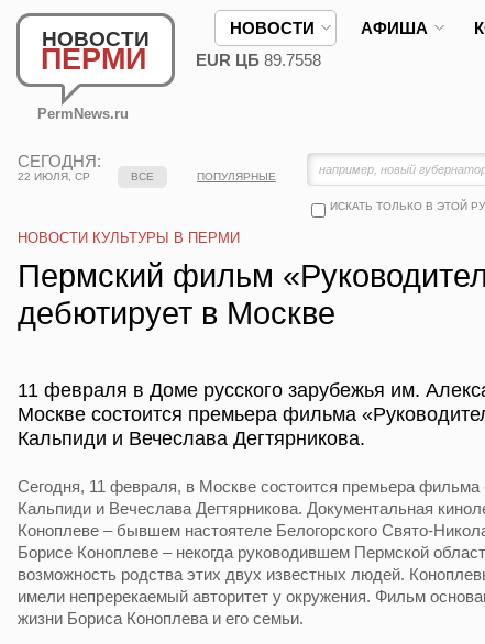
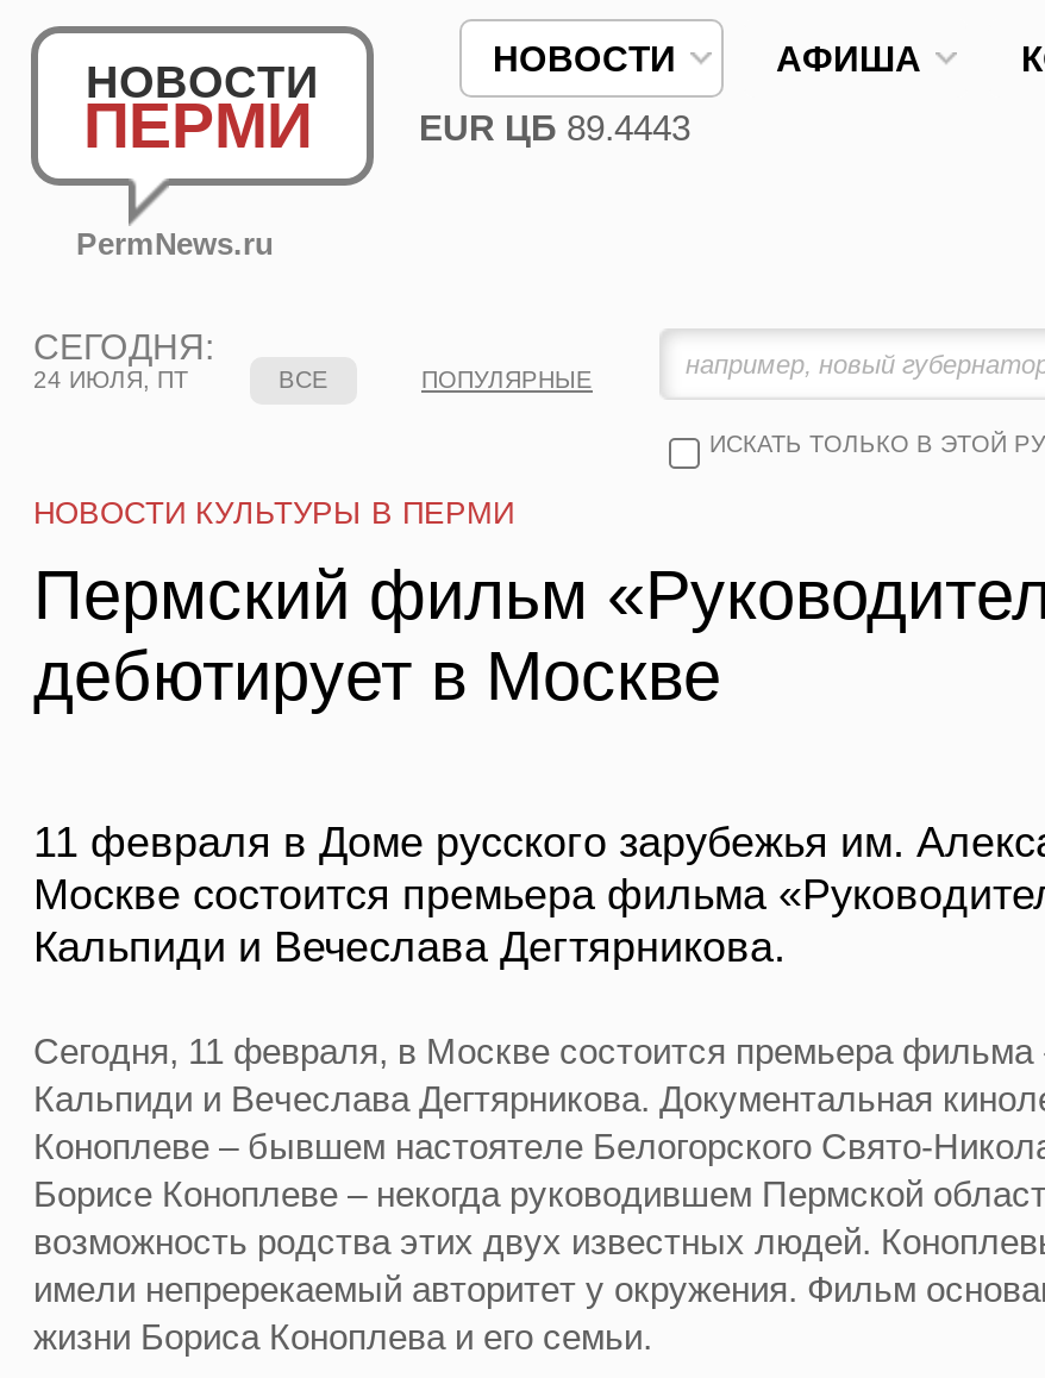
- EUR ЦБ 89.7558
+ EUR ЦБ 89.4443

- 22 ИЮЛЯ, СР
+ 24 ИЮЛЯ, ПТ
